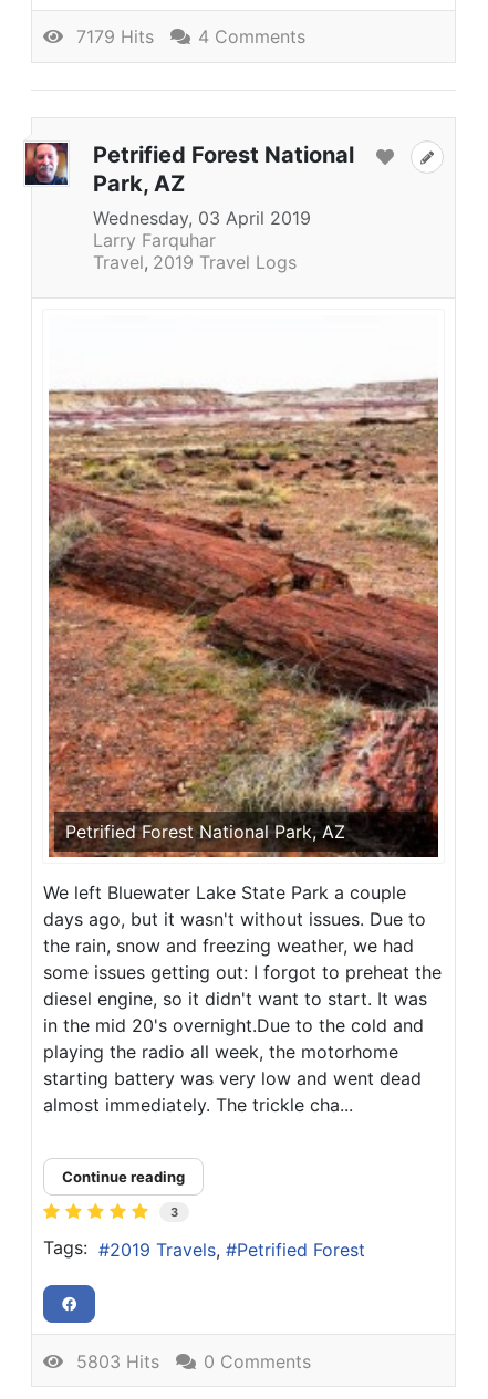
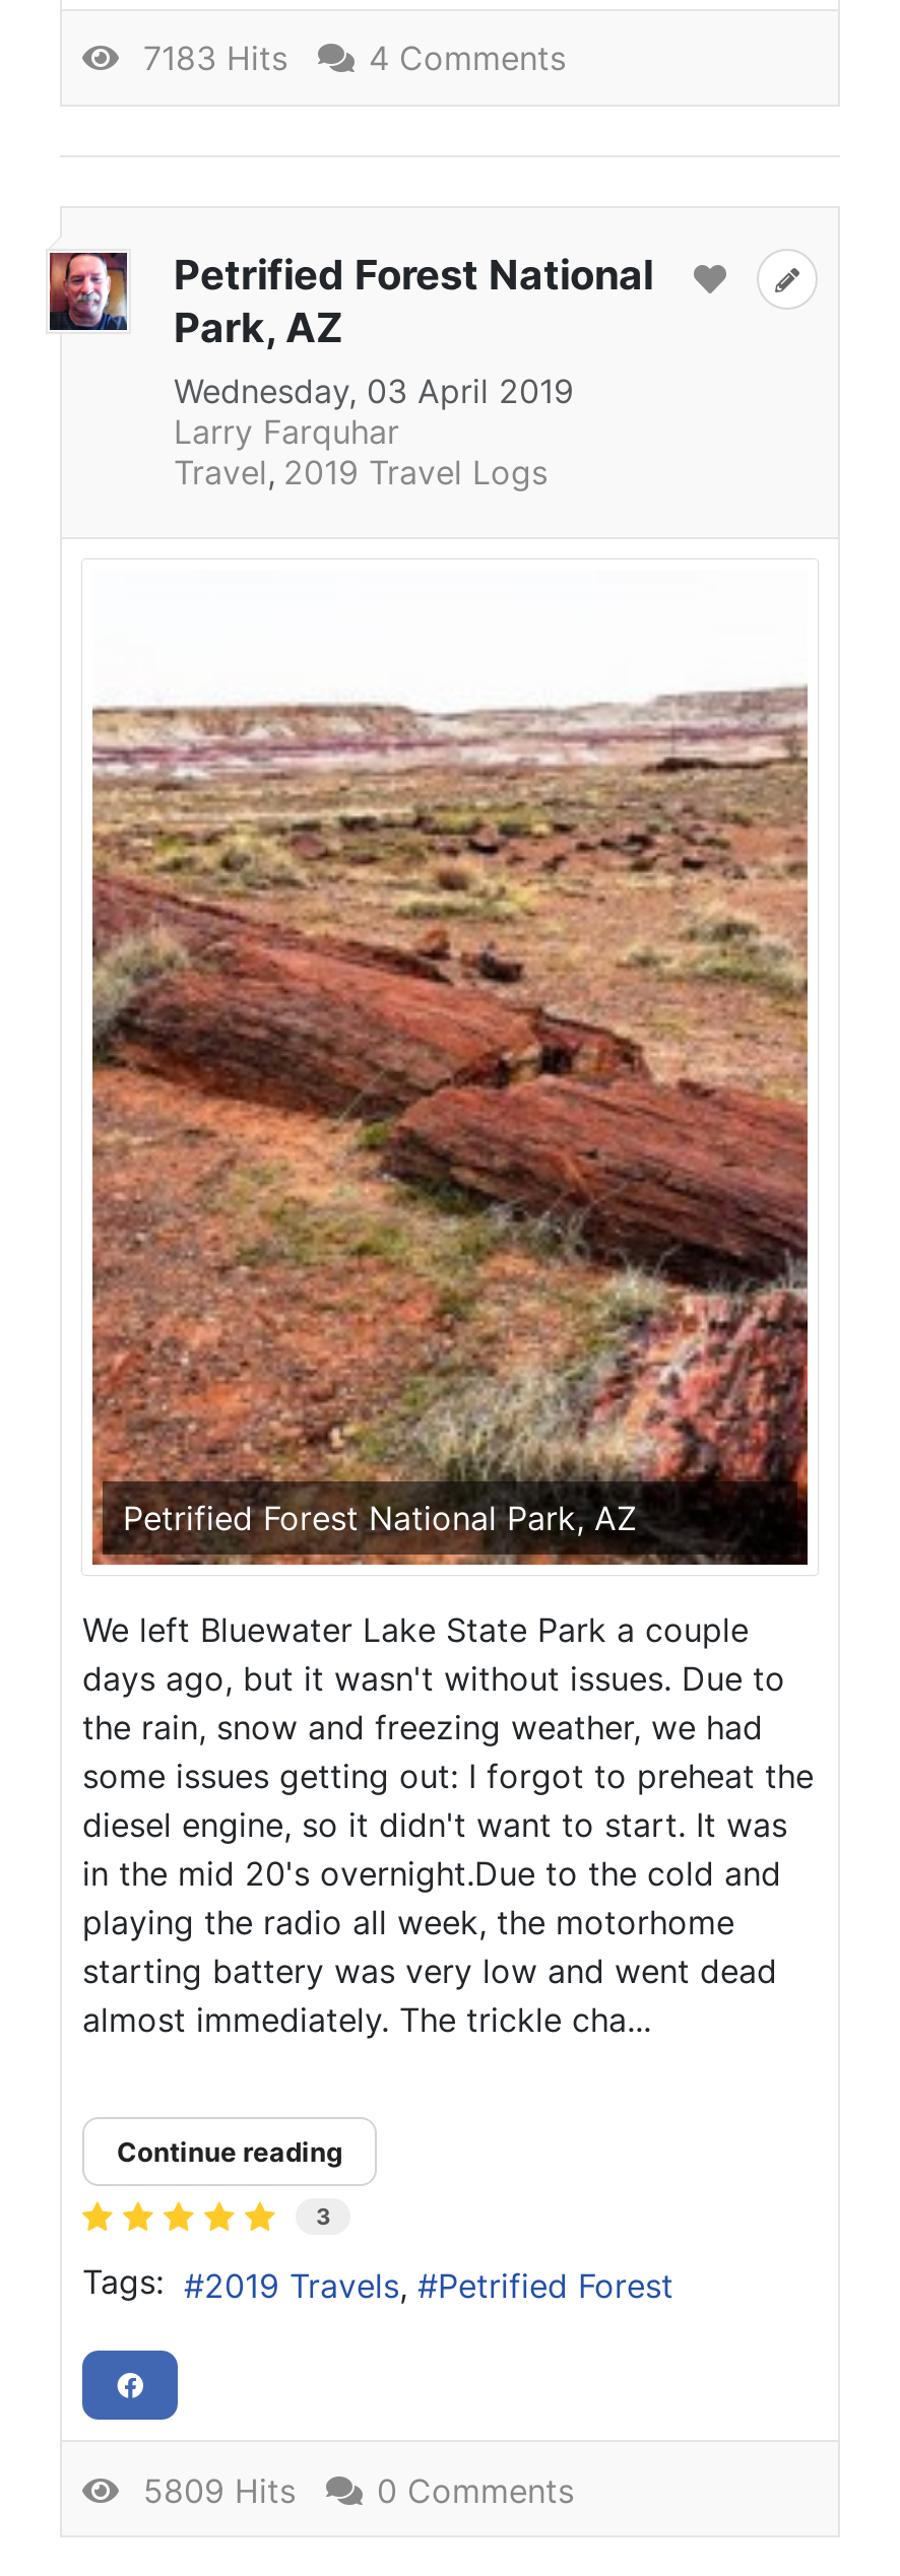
- 7179 Hits 4 Comments
+ 7183 Hits 4 Comments

- 5803 Hits 0 Comments
+ 5809 Hits 0 Comments
